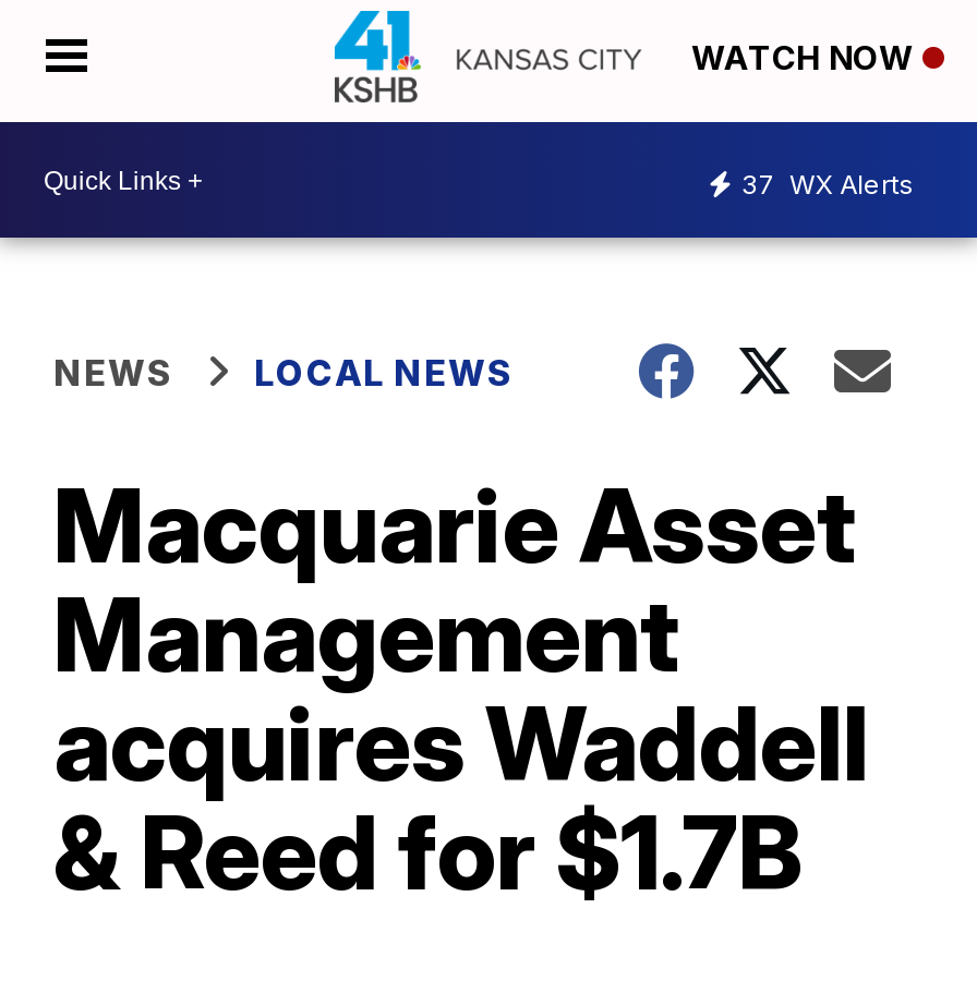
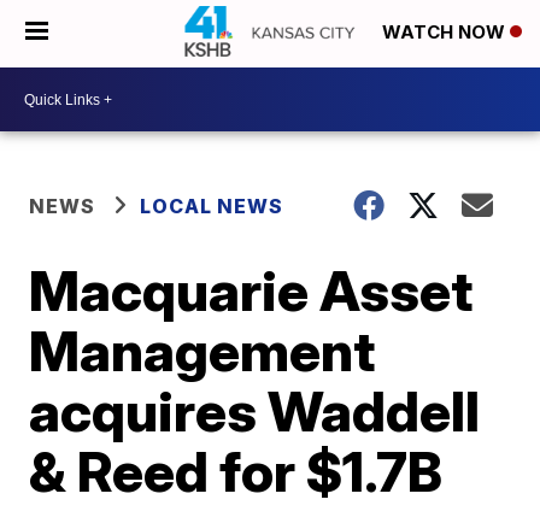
- 37 WX Alerts
